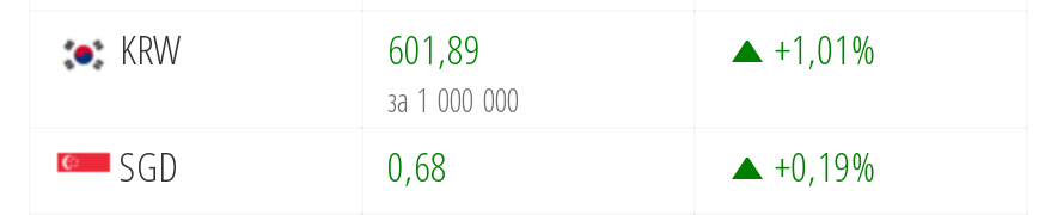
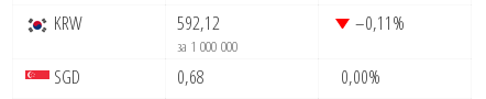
- 601,89
+ 592,12

- +1,01%
+ –0,11%

- +0,19%
+ 0,00%
